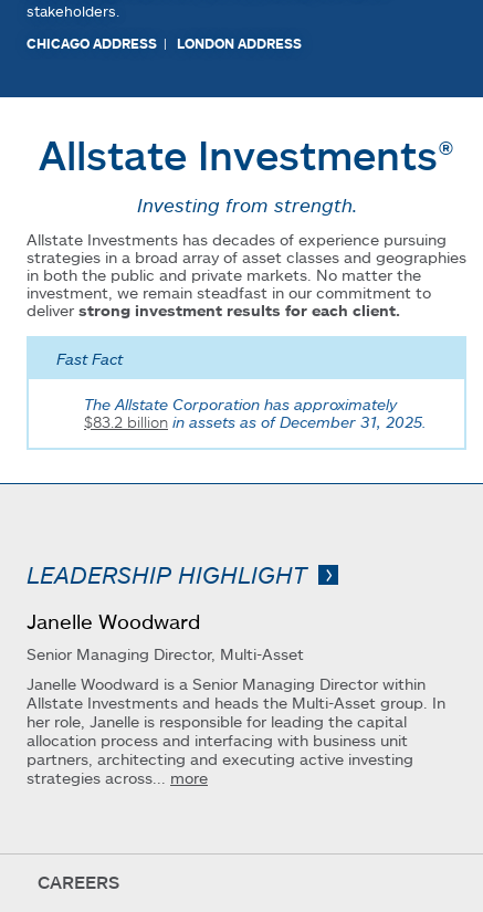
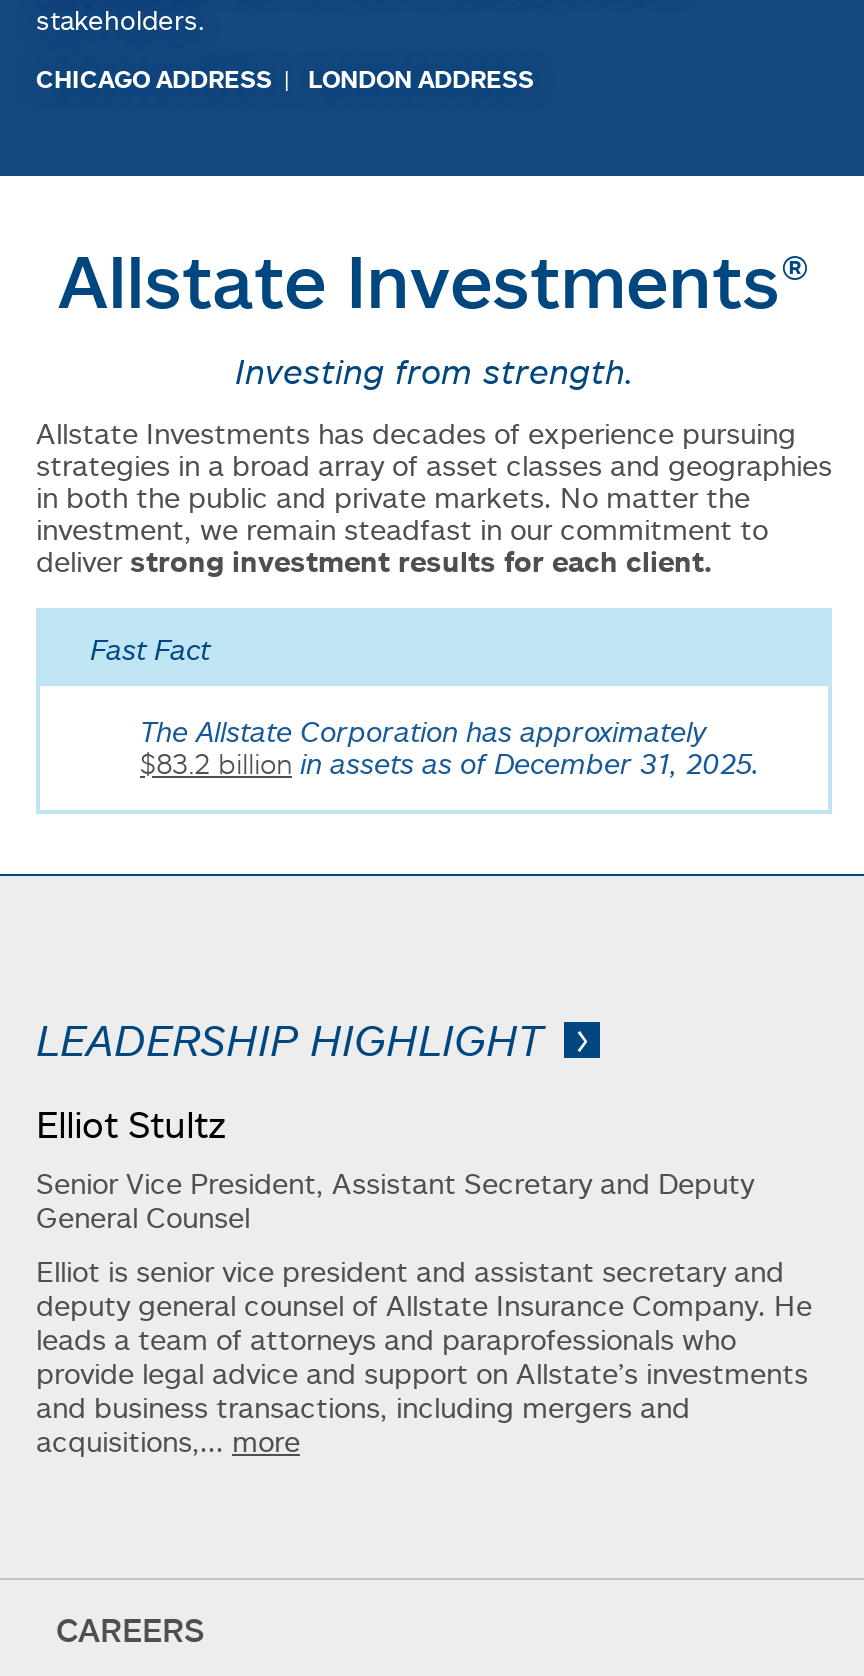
- Janelle Woodward
+ Elliot Stultz

- Senior Managing Director, Multi-Asset
+ Senior Vice President, Assistant Secretary and Deputy
+ General Counsel

- Janelle Woodward is a Senior Managing Director within
- Allstate Investments and heads the Multi-Asset group. In
- her role, Janelle is responsible for leading the capital
- allocation process and interfacing with business unit
- partners, architecting and executing active investing
- strategies across... more
+ Elliot is senior vice president and assistant secretary and
+ deputy general counsel of Allstate Insurance Company. He
+ leads a team of attorneys and paraprofessionals who
+ provide legal advice and support on Allstate’s investments
+ and business transactions, including mergers and
+ acquisitions,... more
